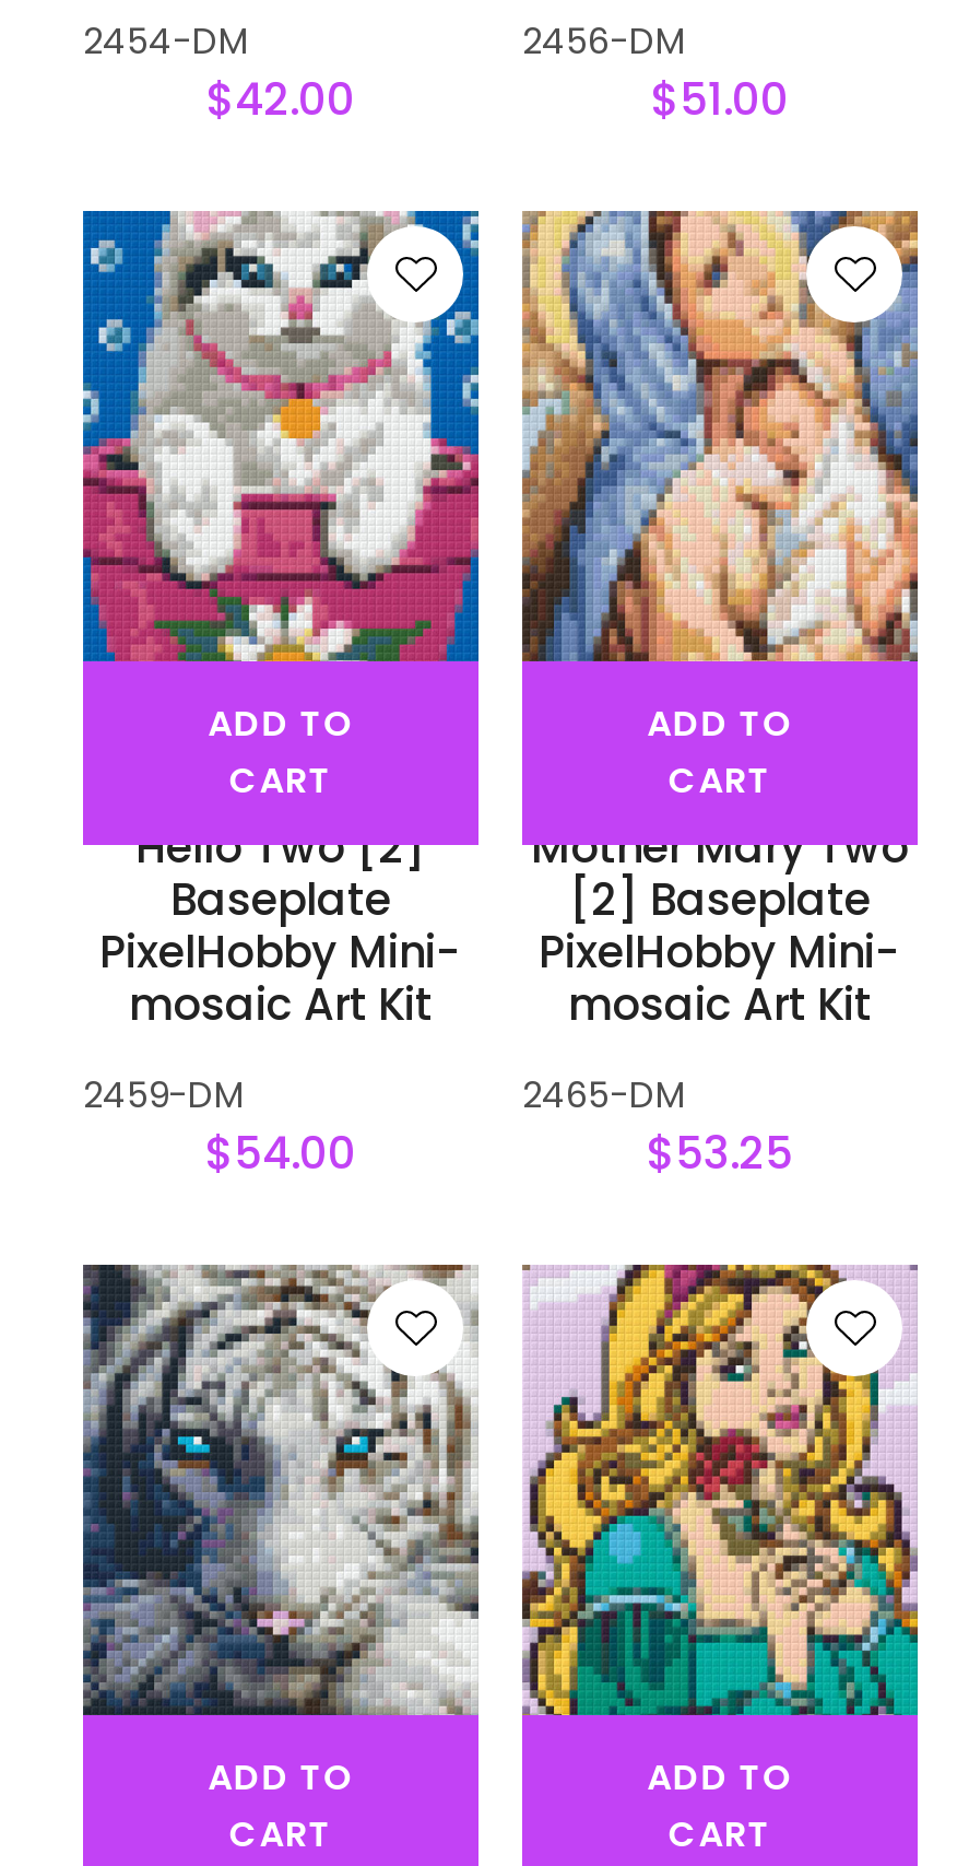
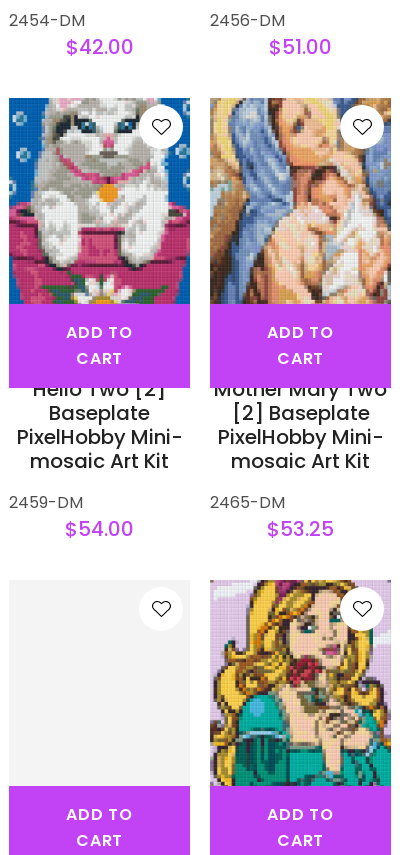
- [image]
